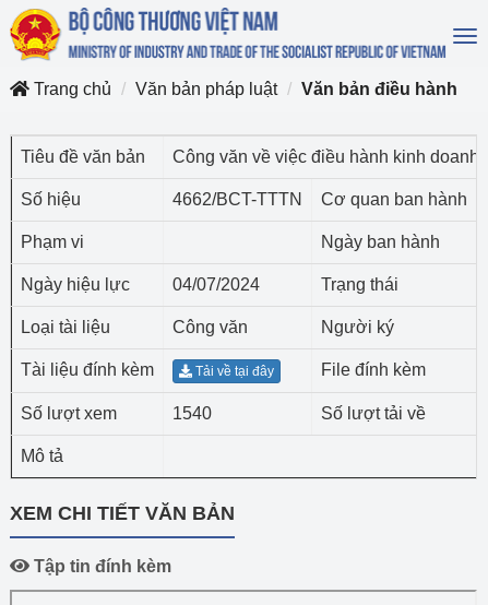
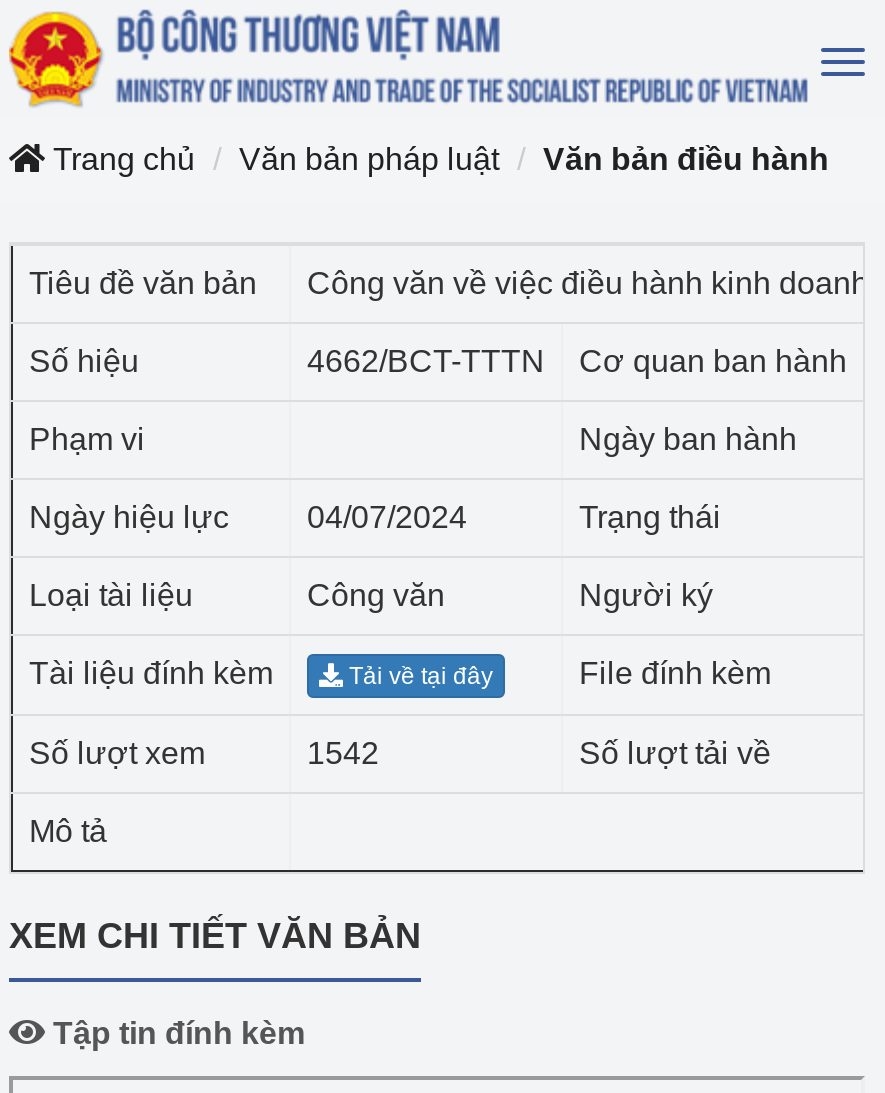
- 1540
+ 1542
